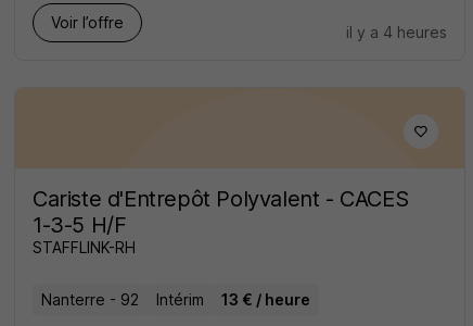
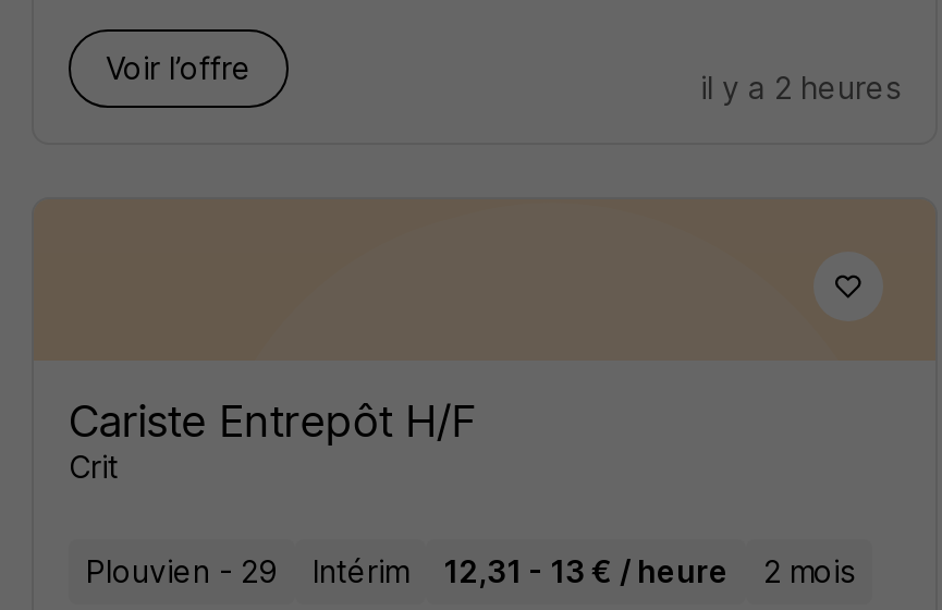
- il y a 4 heures
+ il y a 2 heures

- Cariste d'Entrepôt Polyvalent - CACES
- 1-3-5 H/F
- STAFFLINK-RH
+ Cariste Entrepôt H/F
+ Crit

- Nanterre - 92
+ Plouvien - 29

- 13 € / heure
+ 12,31 - 13 € / heure
+ 2 mois
